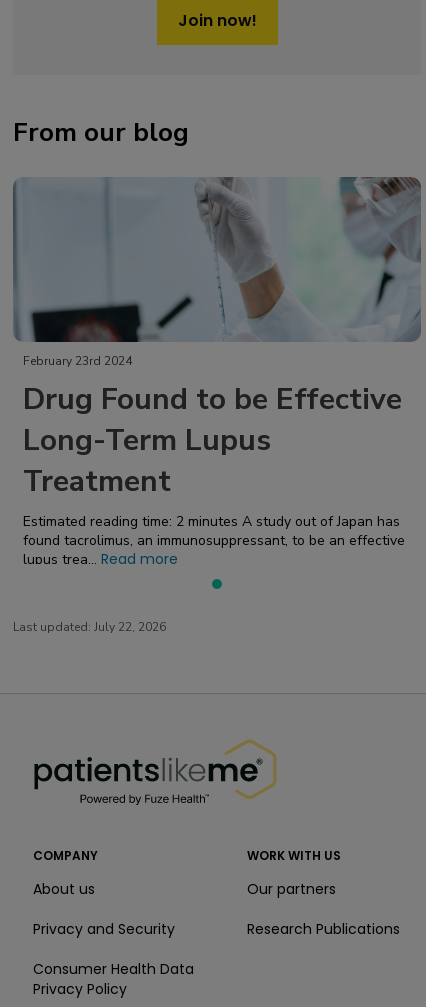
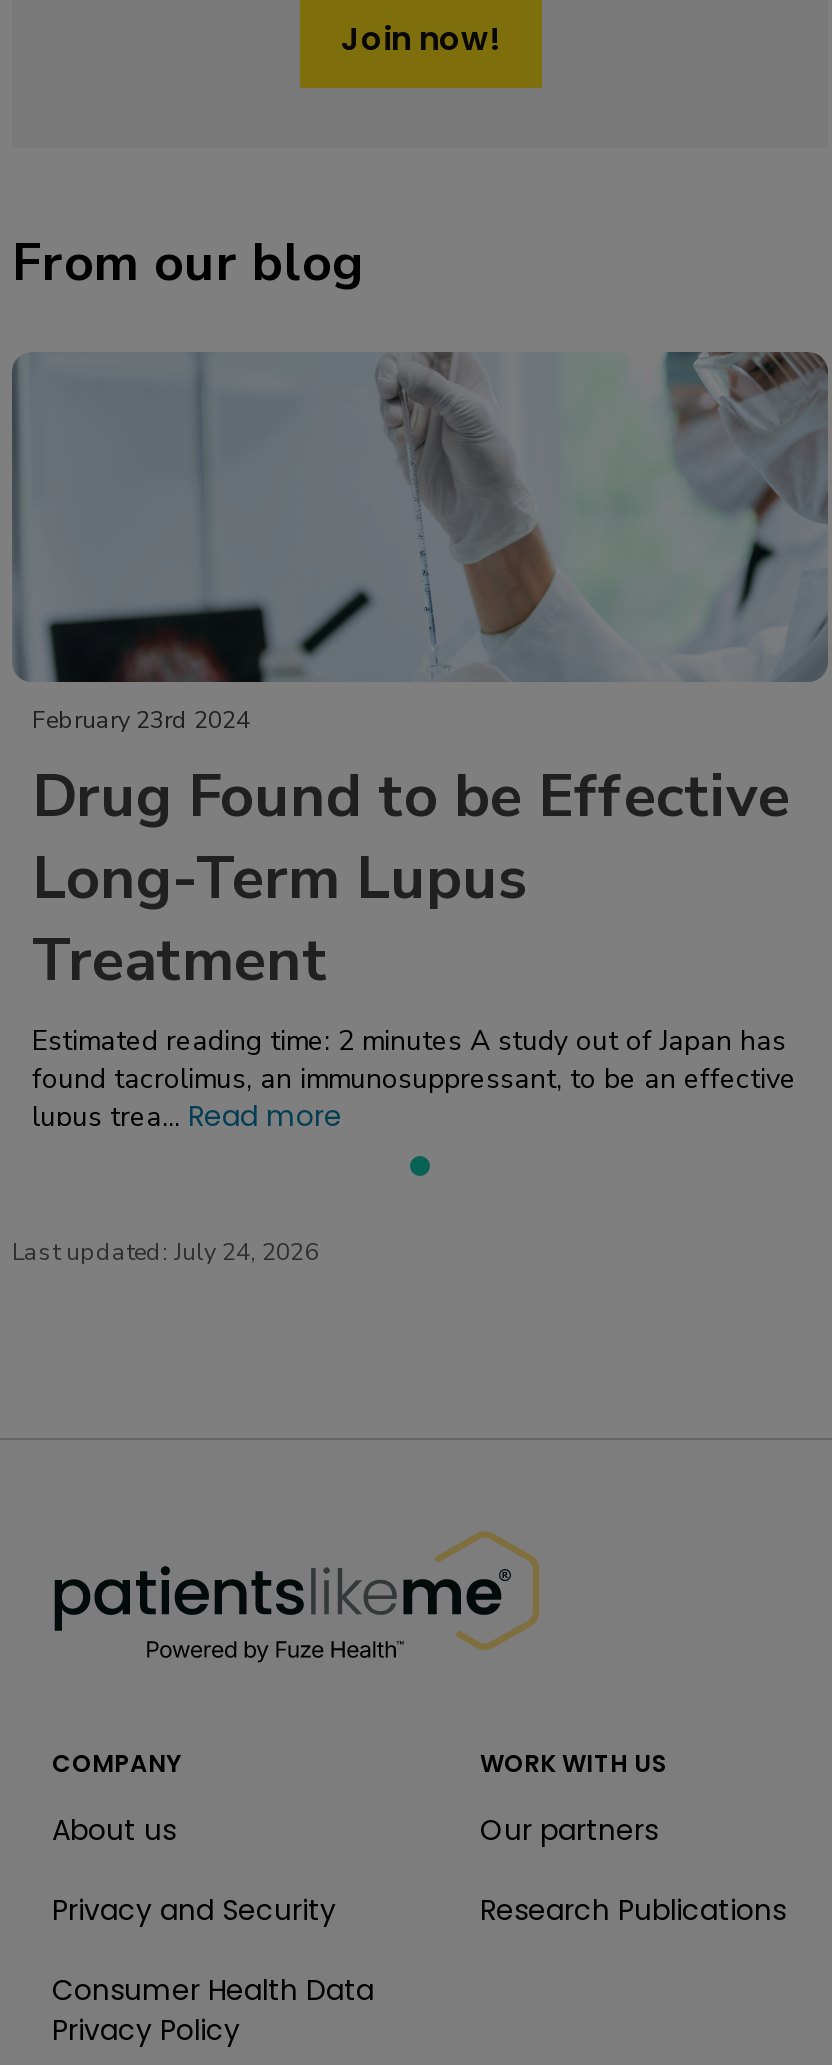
- Last updated: July 22, 2026
+ Last updated: July 24, 2026
